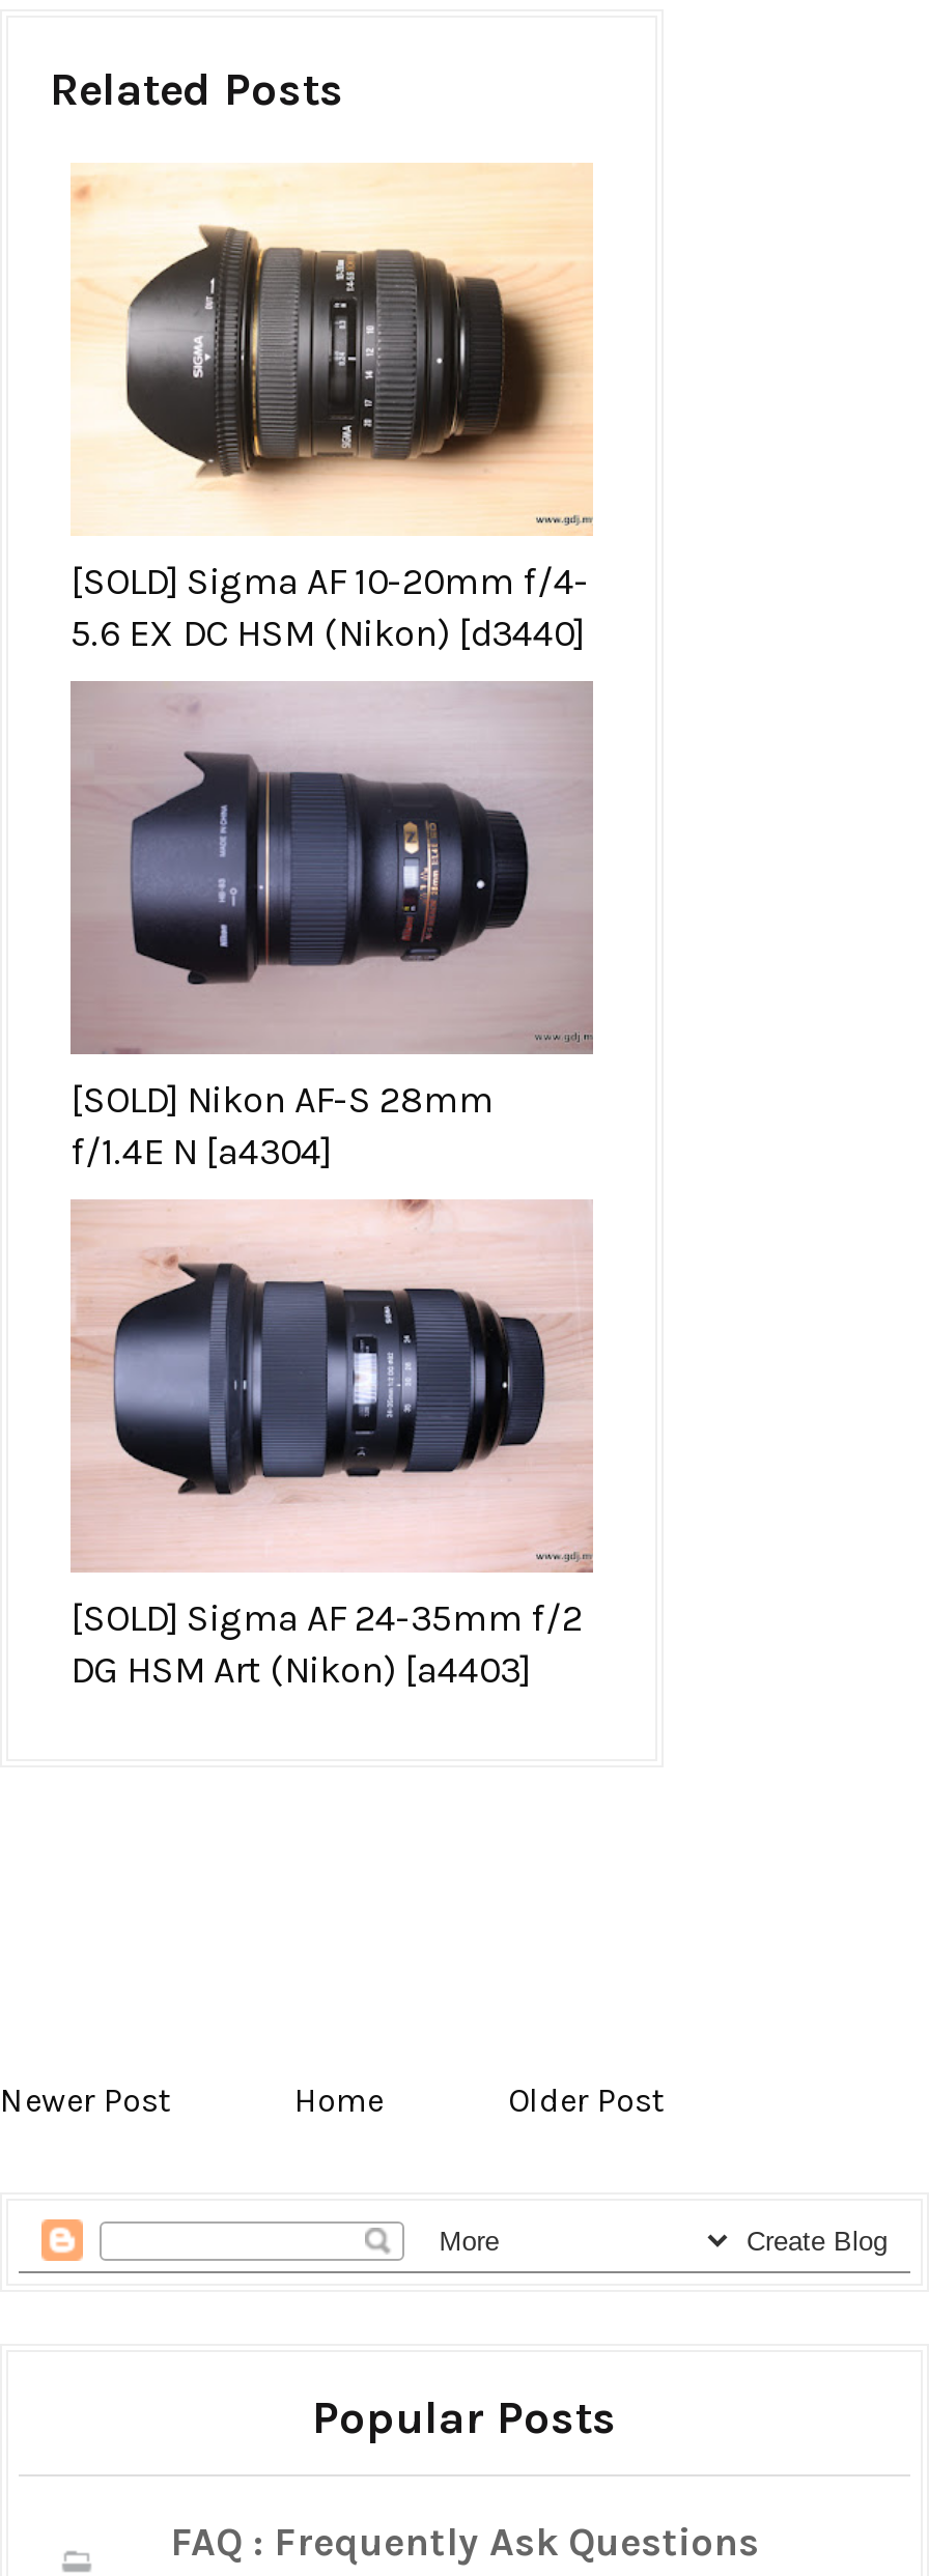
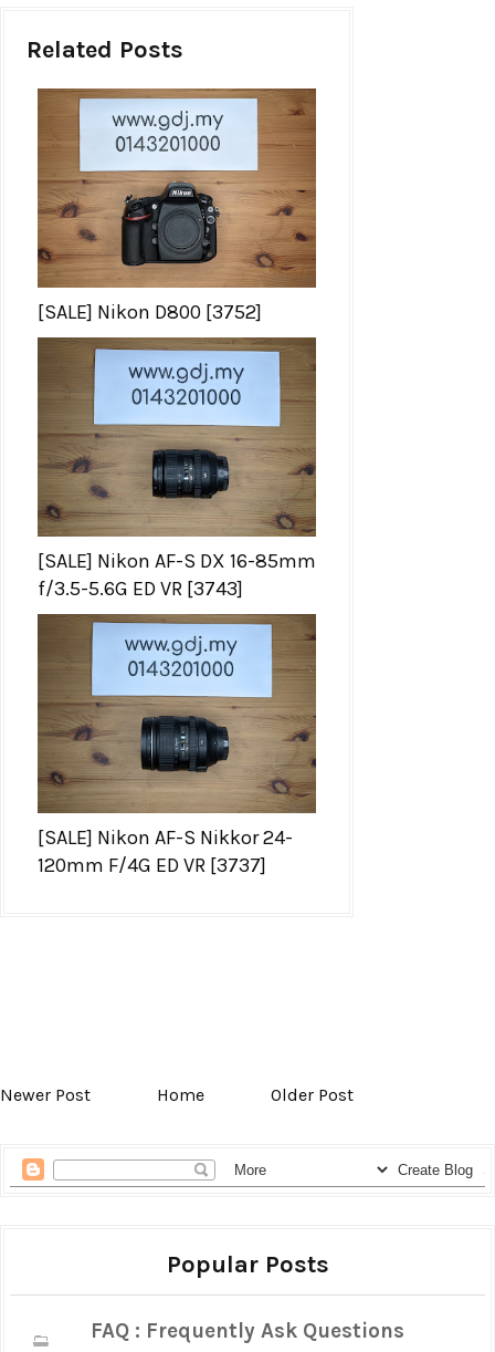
- [image]
- [SOLD] Sigma AF 10-20mm f/4-
- 5.6 EX DC HSM (Nikon) [d3440]
+ [image]
+ [SALE] Nikon D800 [3752]

- [image]
- [SOLD] Nikon AF-S 28mm
- f/1.4E N [a4304]
+ [image]
+ [SALE] Nikon AF-S DX 16-85mm
+ f/3.5-5.6G ED VR [3743]

- [image]
- [SOLD] Sigma AF 24-35mm f/2
- DG HSM Art (Nikon) [a4403]
+ [image]
+ [SALE] Nikon AF-S Nikkor 24-
+ 120mm F/4G ED VR [3737]
